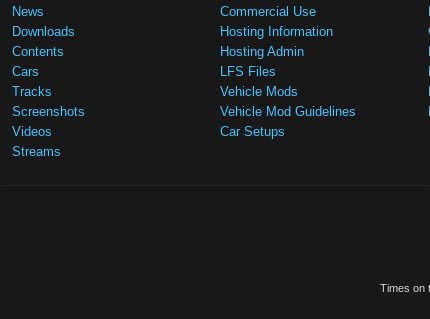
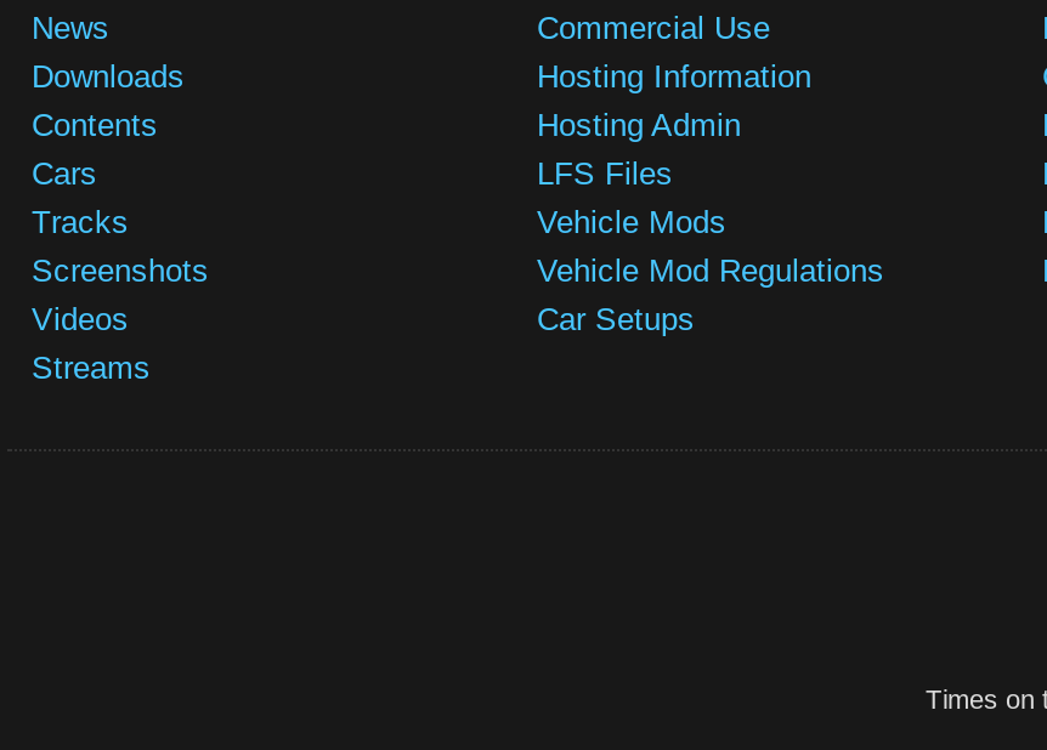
- Vehicle Mod Guidelines
+ Vehicle Mod Regulations
